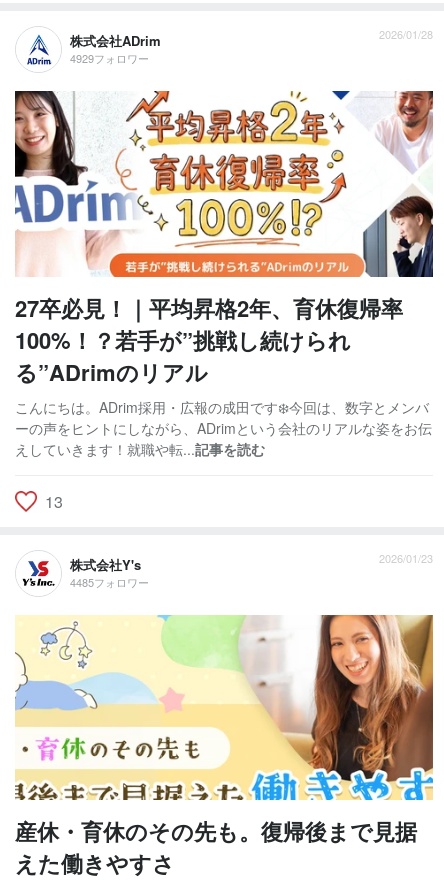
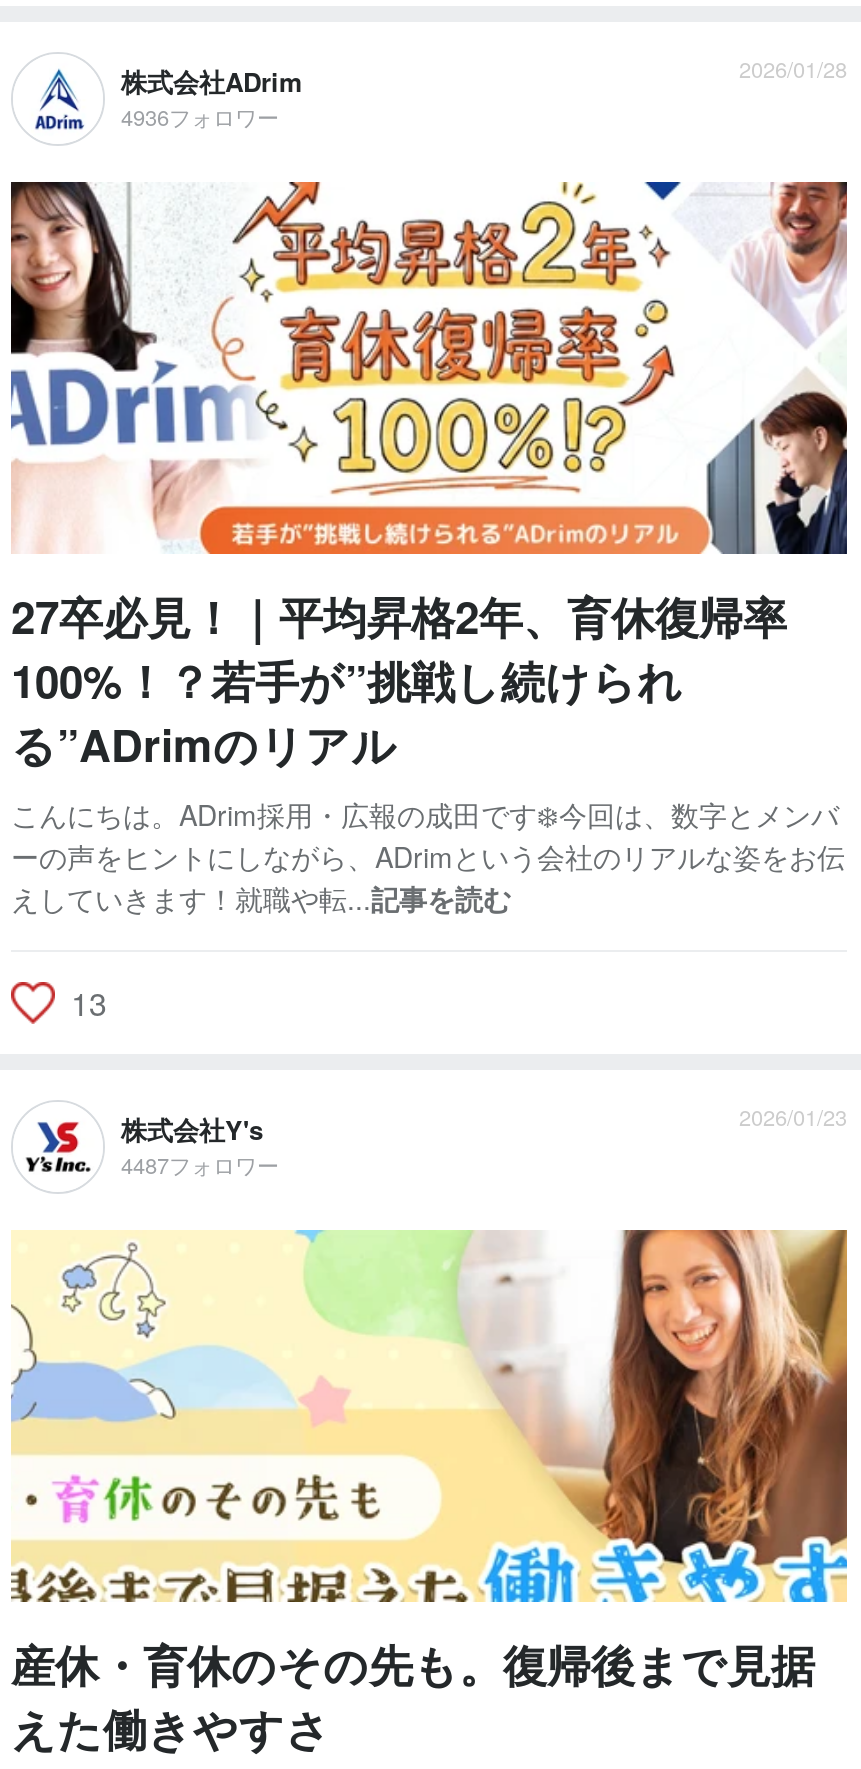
- 4929フォロワー
+ 4936フォロワー

- 4485フォロワー
+ 4487フォロワー
